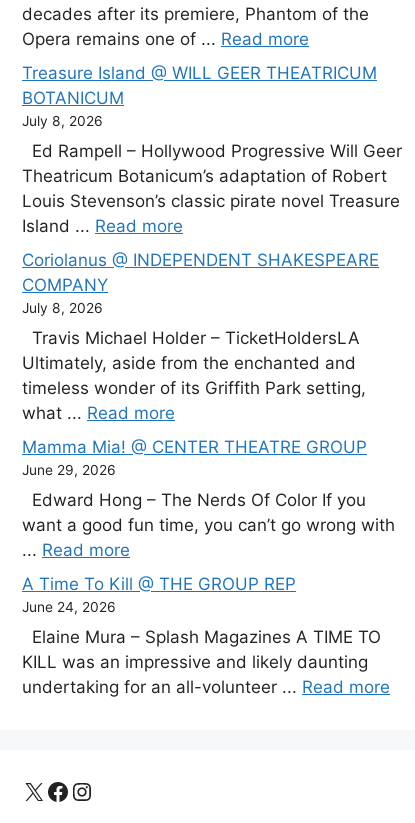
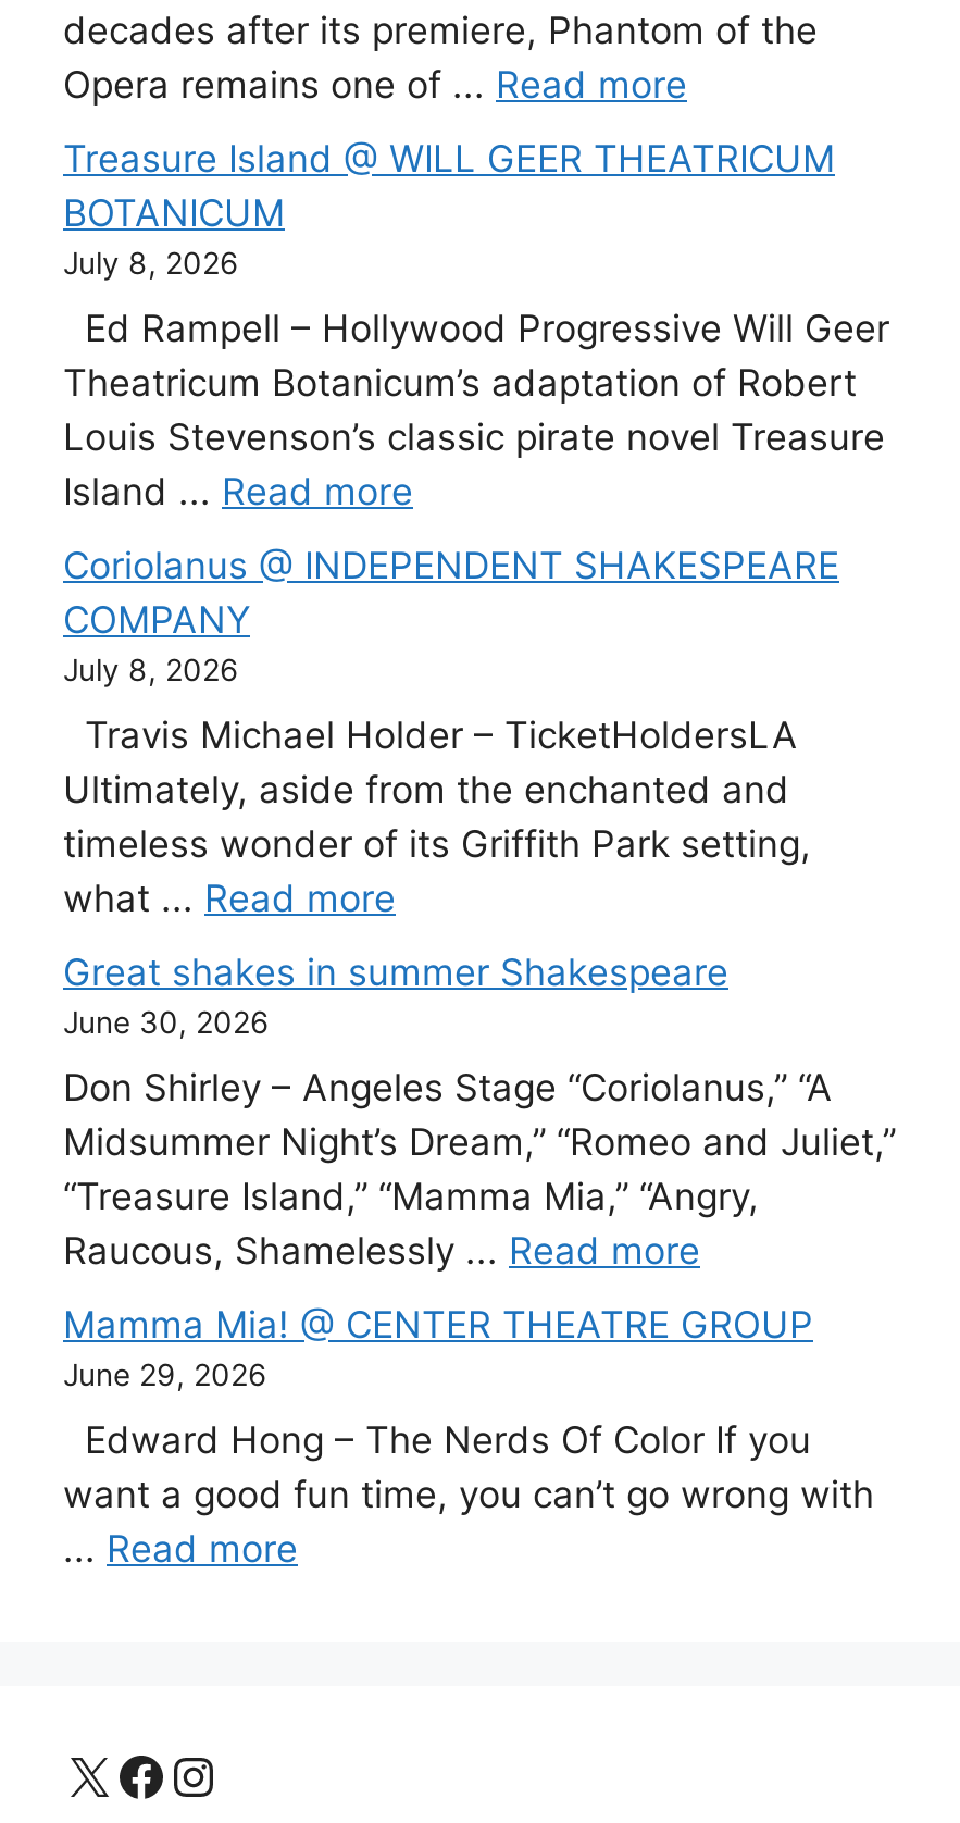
+ Great shakes in summer Shakespeare
+ June 30, 2026
+ Don Shirley – Angeles Stage “Coriolanus,” “A
+ Midsummer Night’s Dream,” “Romeo and Juliet,”
+ “Treasure Island,” “Mamma Mia,” “Angry,
+ Raucous, Shamelessly ... Read more

moved down: Mamma Mia! @ CENTER THEATRE GROUP | June 29, 2026 | Edward Hong – The Nerds Of Color If you | want a good fun time, you can’t go wrong with | ... Read more

- A Time To Kill @ THE GROUP REP
- June 24, 2026
- Elaine Mura – Splash Magazines A TIME TO
- KILL was an impressive and likely daunting
- undertaking for an all-volunteer ... Read more
